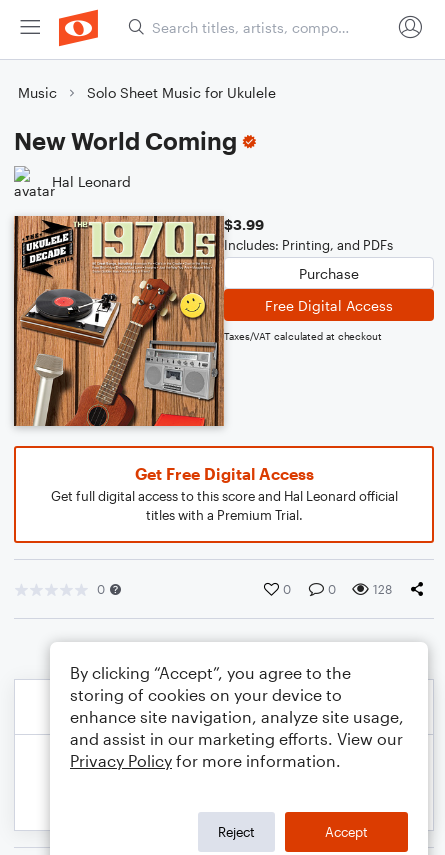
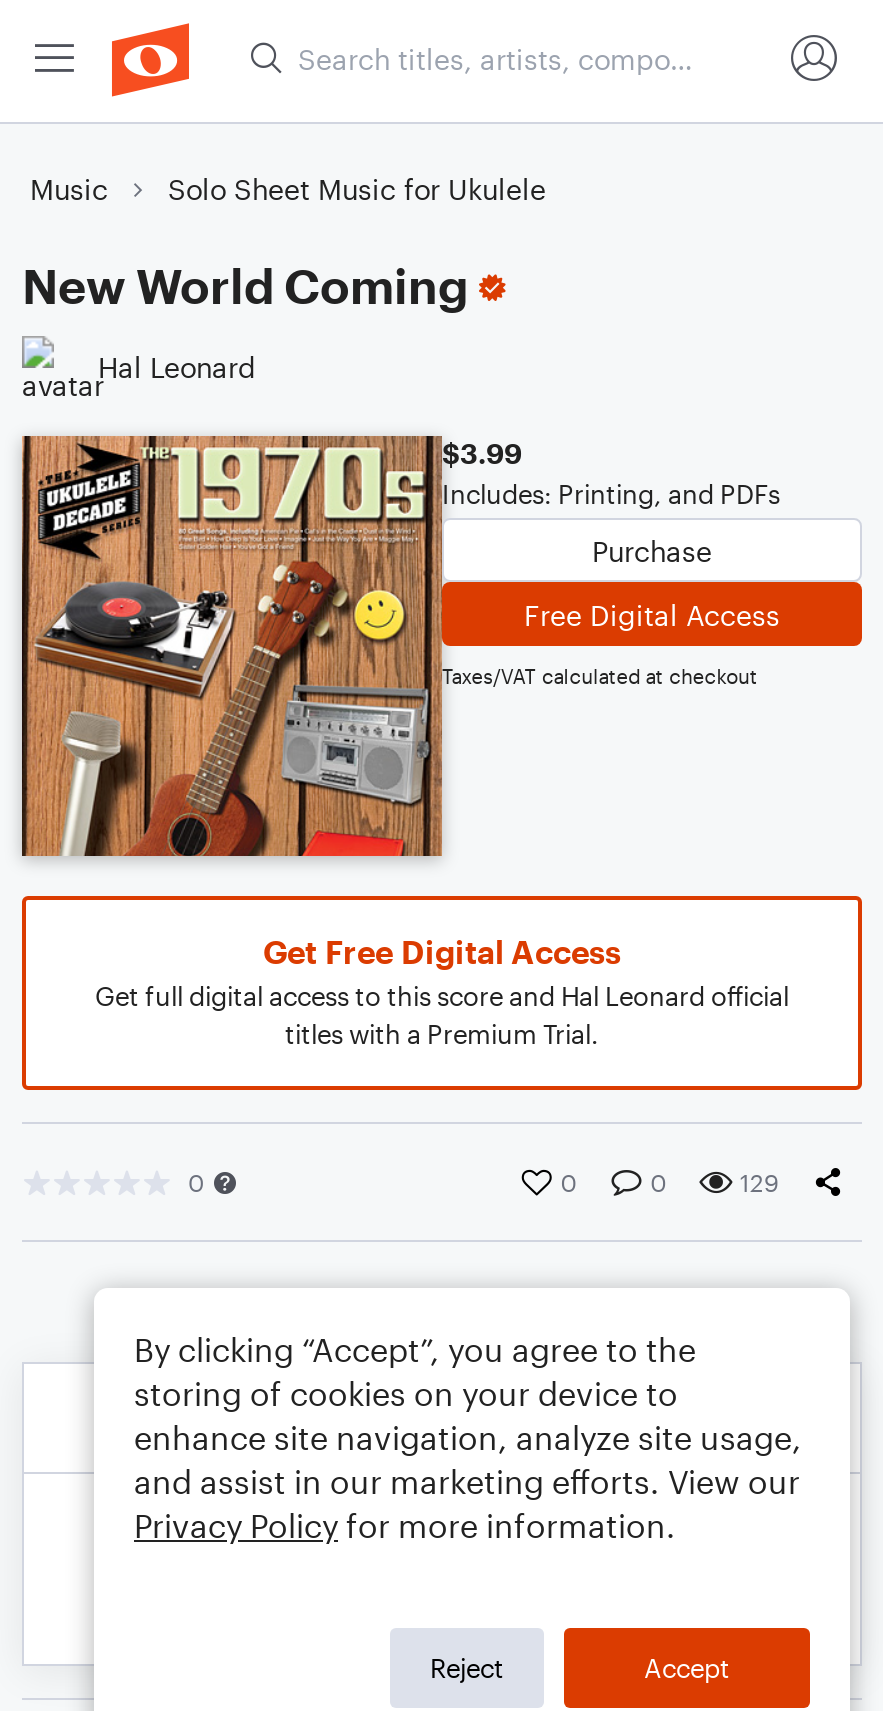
- 128
+ 129
